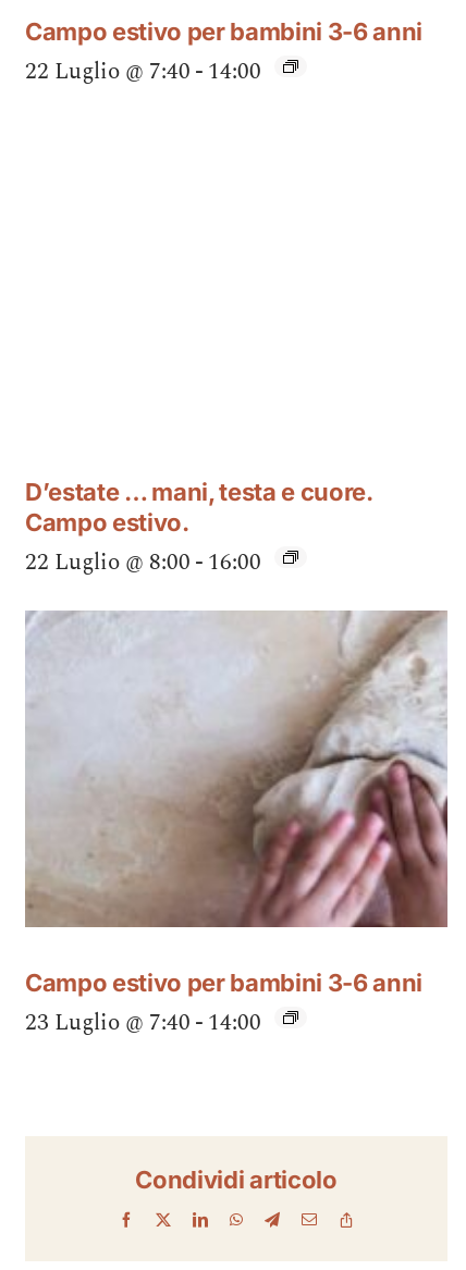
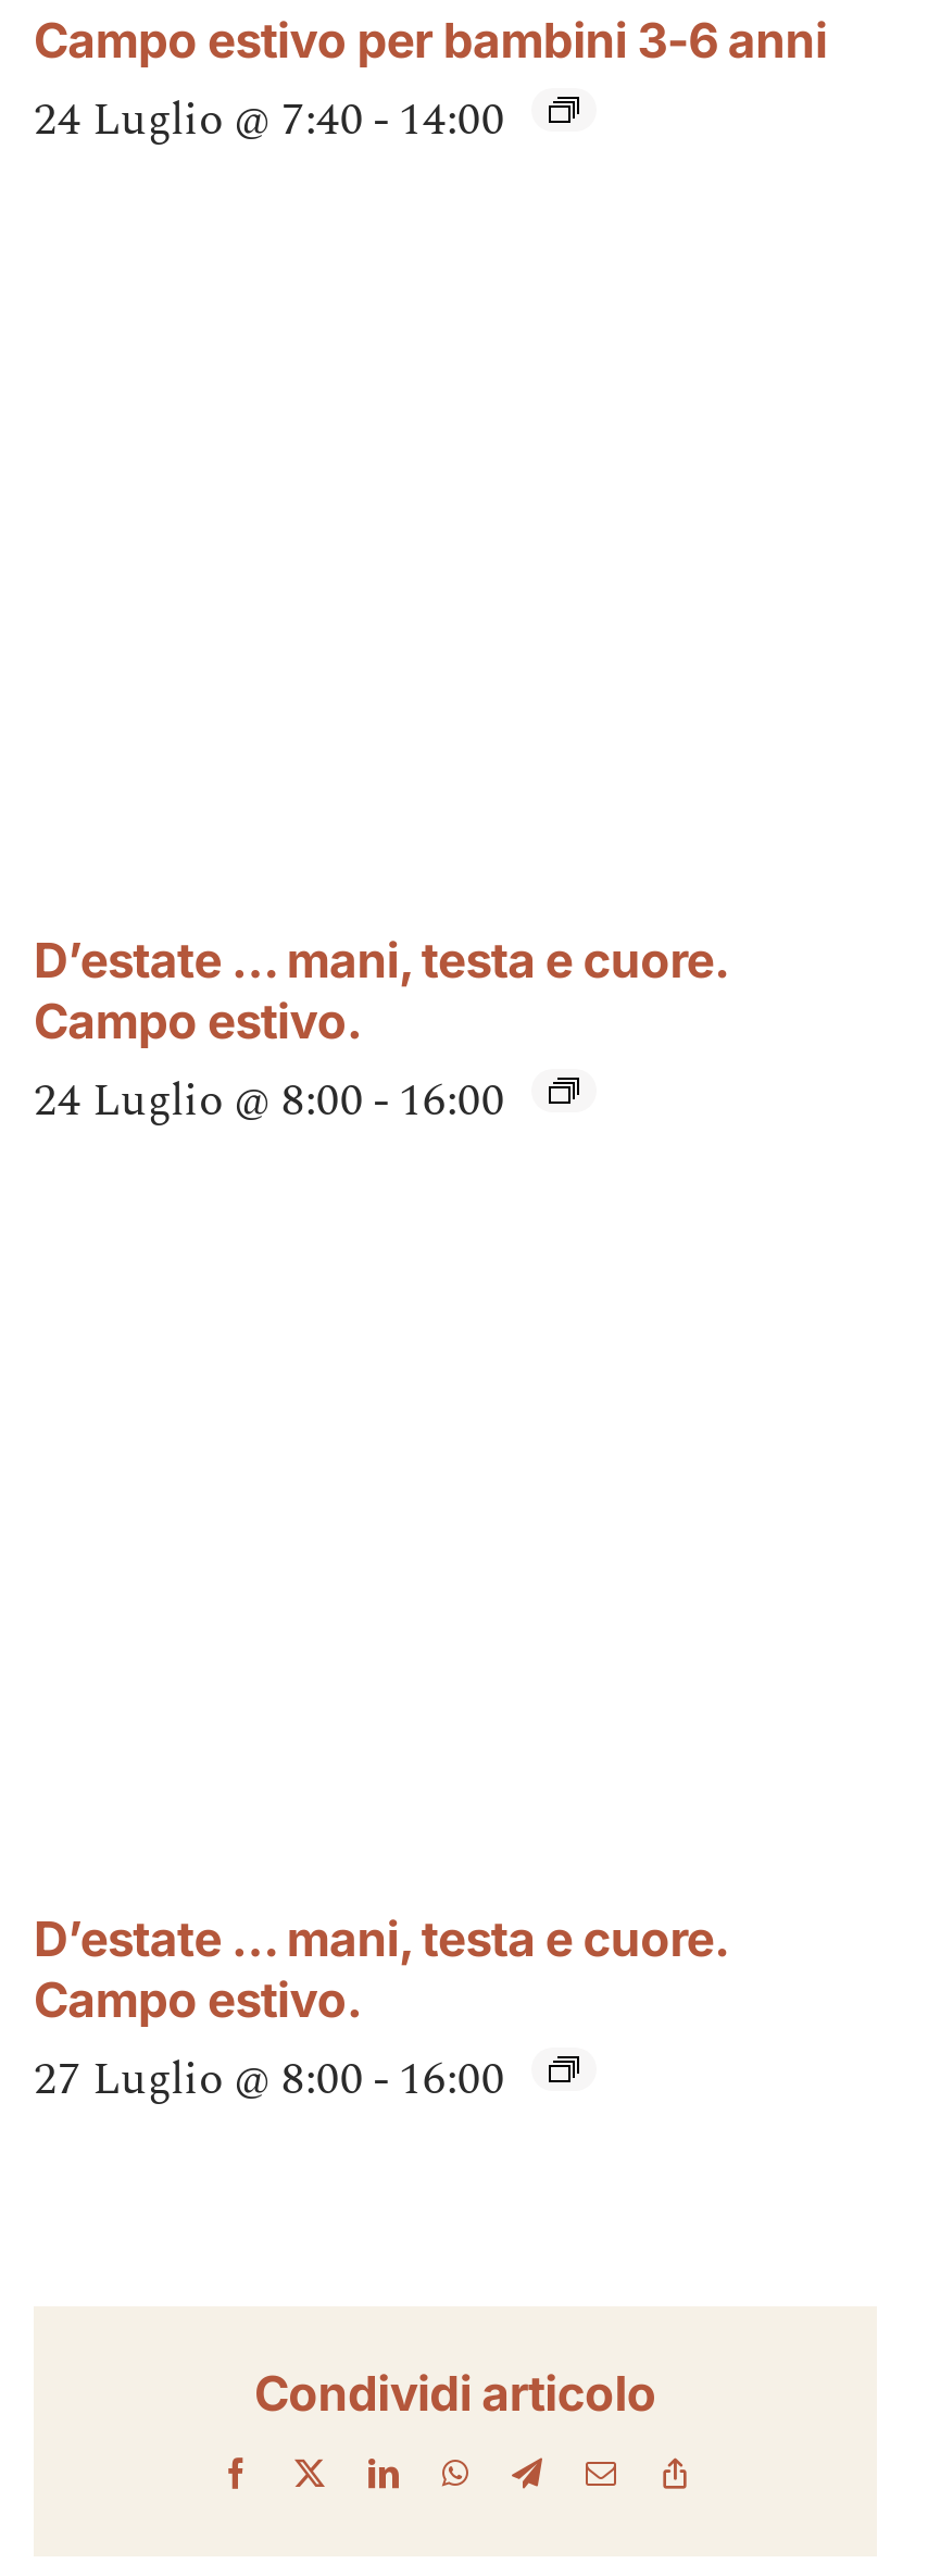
- 22 Luglio @ 7:40 - 14:00
+ 24 Luglio @ 7:40 - 14:00

- 22 Luglio @ 8:00 - 16:00
+ 24 Luglio @ 8:00 - 16:00

- [image]

- Campo estivo per bambini 3-6 anni
- 23 Luglio @ 7:40 - 14:00
+ D’estate … mani, testa e cuore.
+ Campo estivo.
+ 27 Luglio @ 8:00 - 16:00
